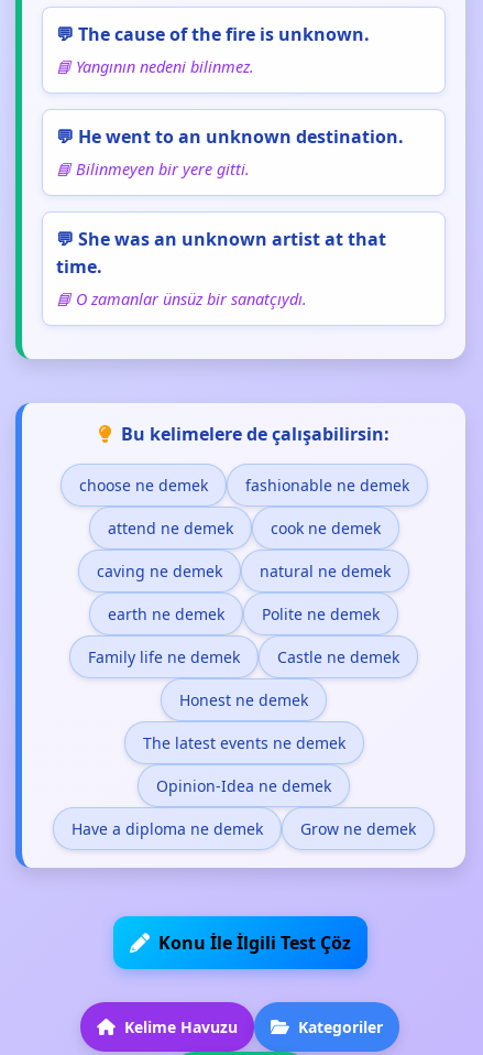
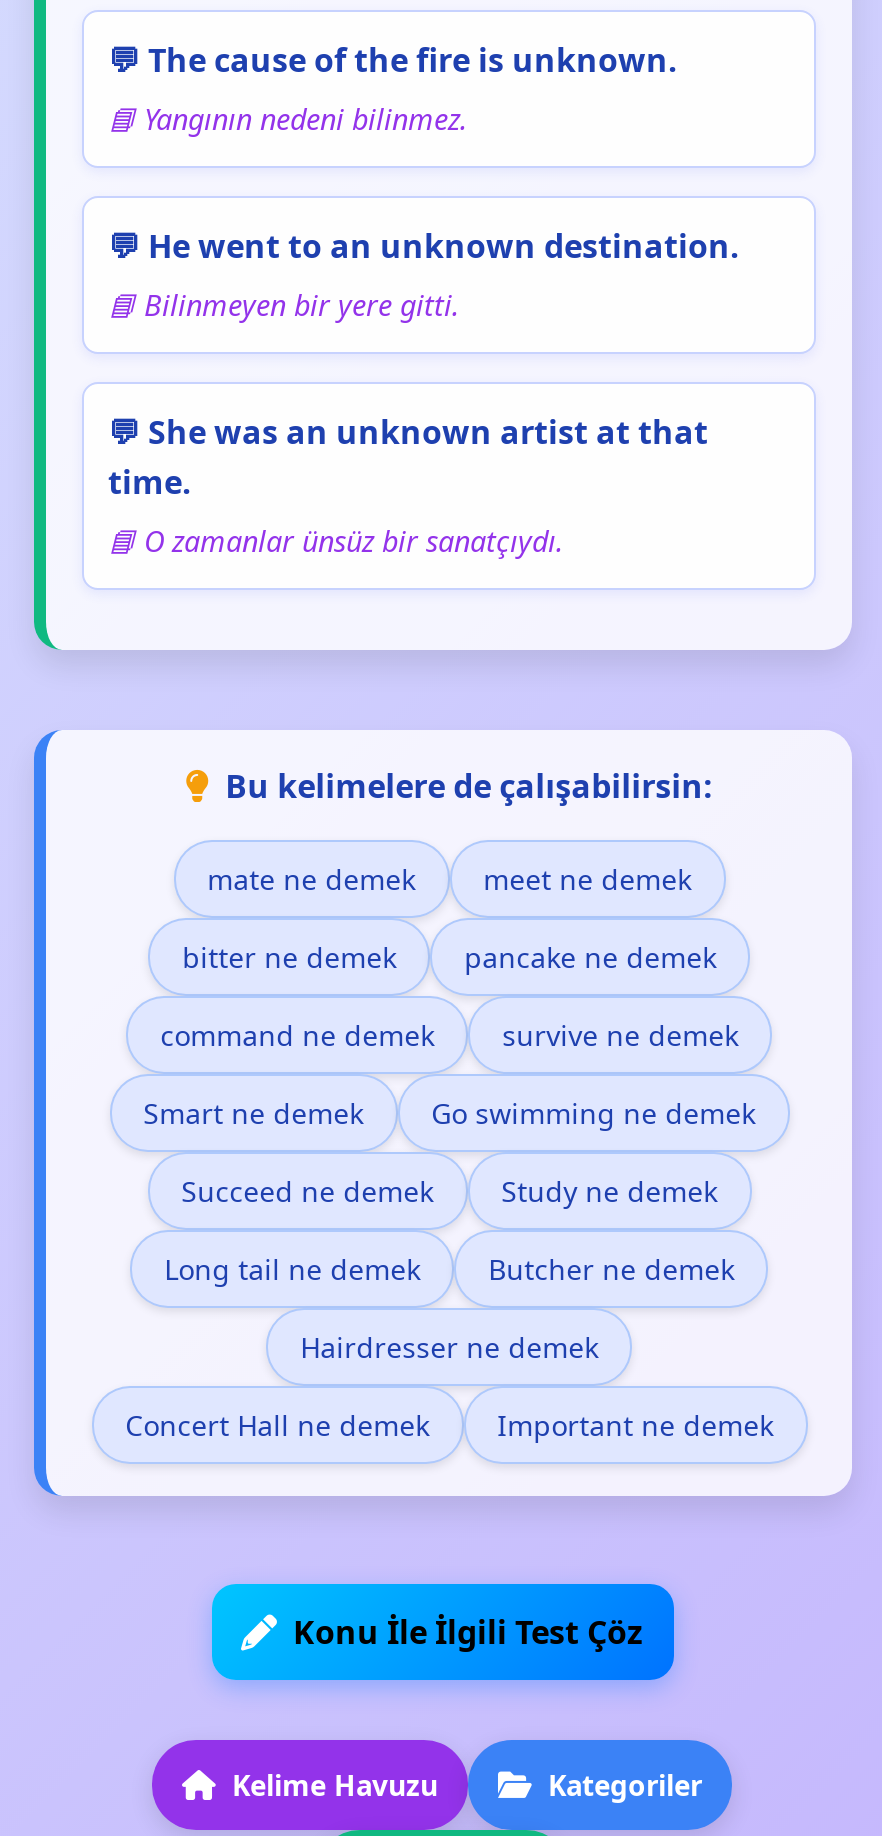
- choose ne demek
- fashionable ne demek
- attend ne demek
- cook ne demek
- caving ne demek
- natural ne demek
- earth ne demek
- Polite ne demek
- Family life ne demek
- Castle ne demek
- Honest ne demek
- The latest events ne demek
- Opinion-Idea ne demek
- Have a diploma ne demek
- Grow ne demek
+ mate ne demek
+ meet ne demek
+ bitter ne demek
+ pancake ne demek
+ command ne demek
+ survive ne demek
+ Smart ne demek
+ Go swimming ne demek
+ Succeed ne demek
+ Study ne demek
+ Long tail ne demek
+ Butcher ne demek
+ Hairdresser ne demek
+ Concert Hall ne demek
+ Important ne demek
